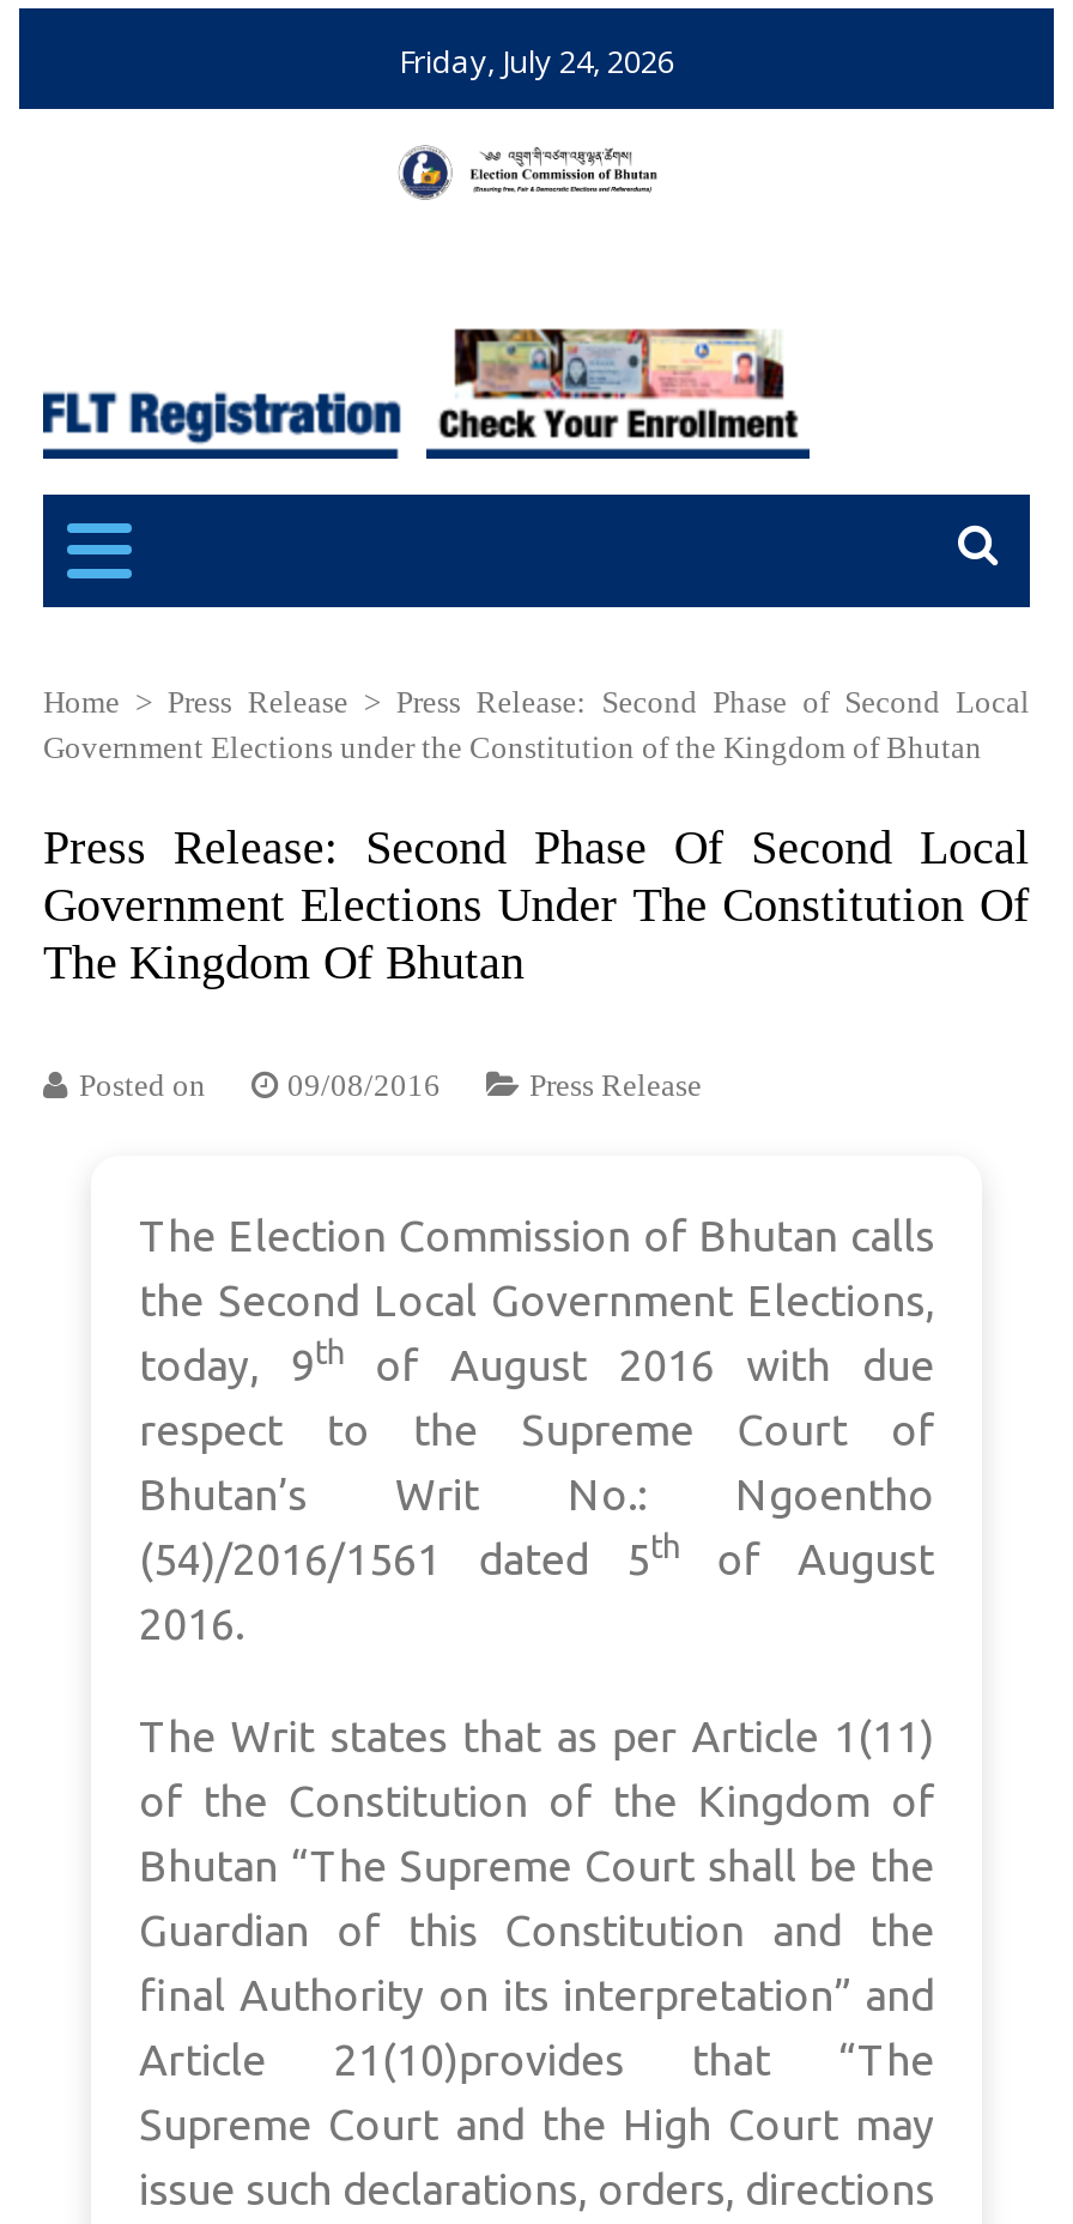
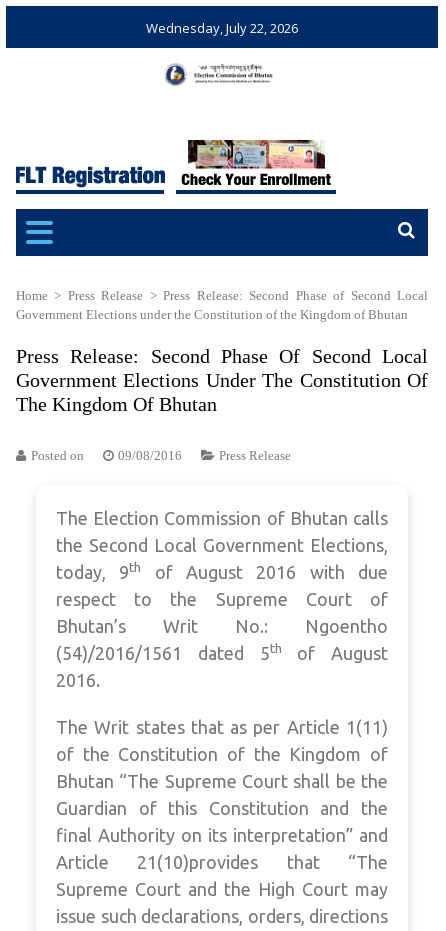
- Friday, July 24, 2026
+ Wednesday, July 22, 2026
